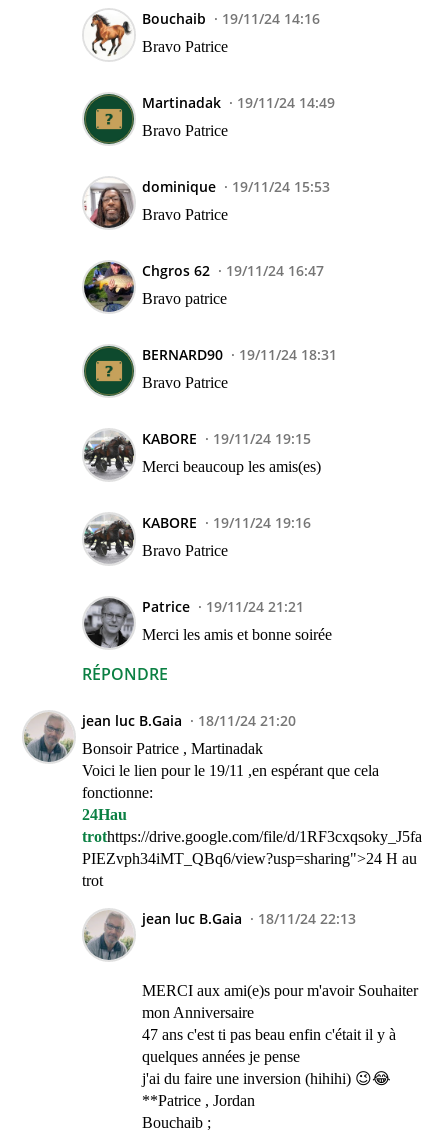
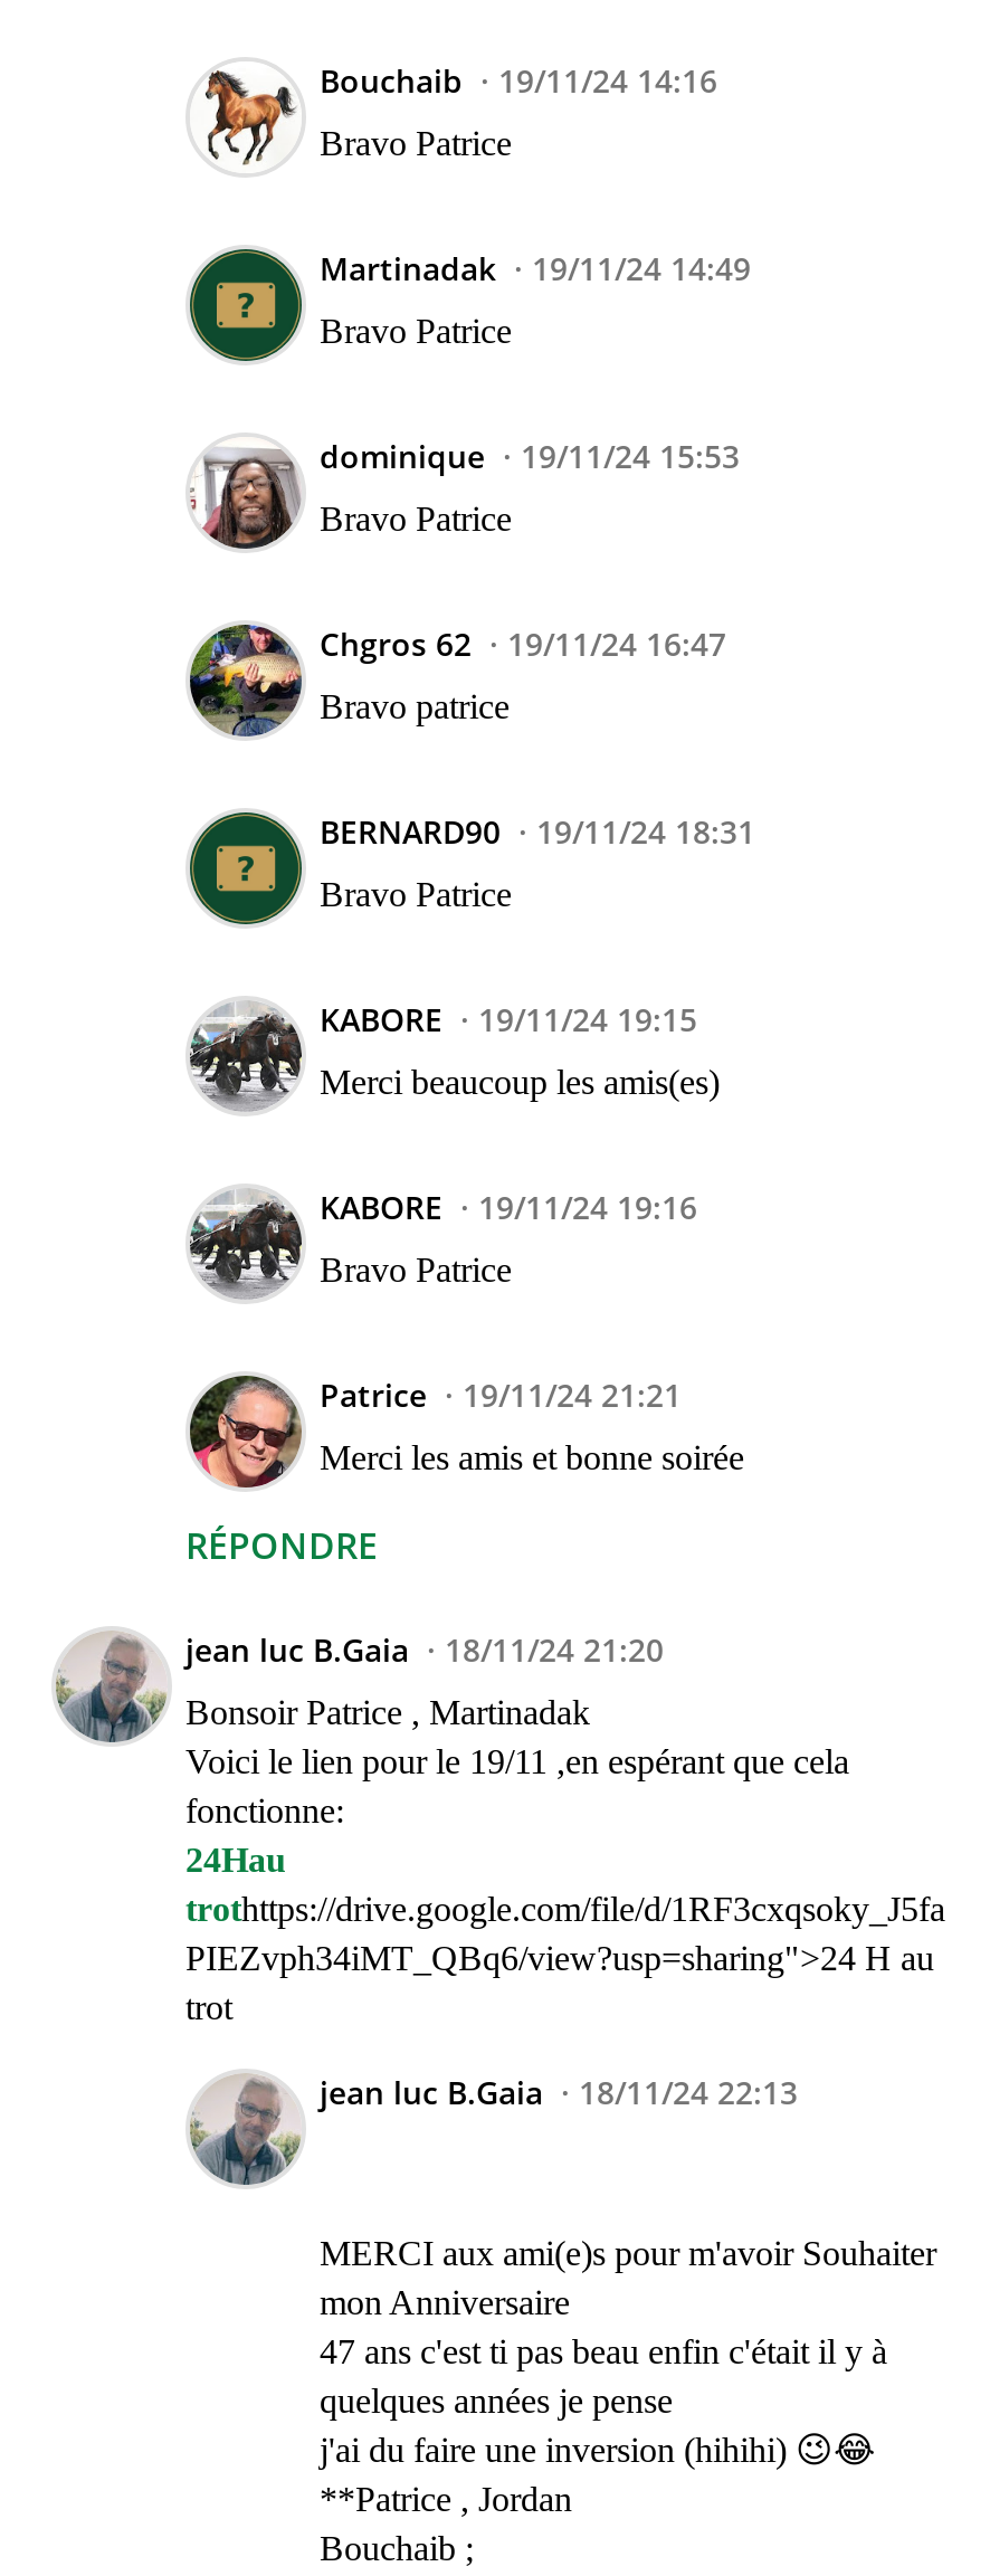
- [image]
+ [image]
